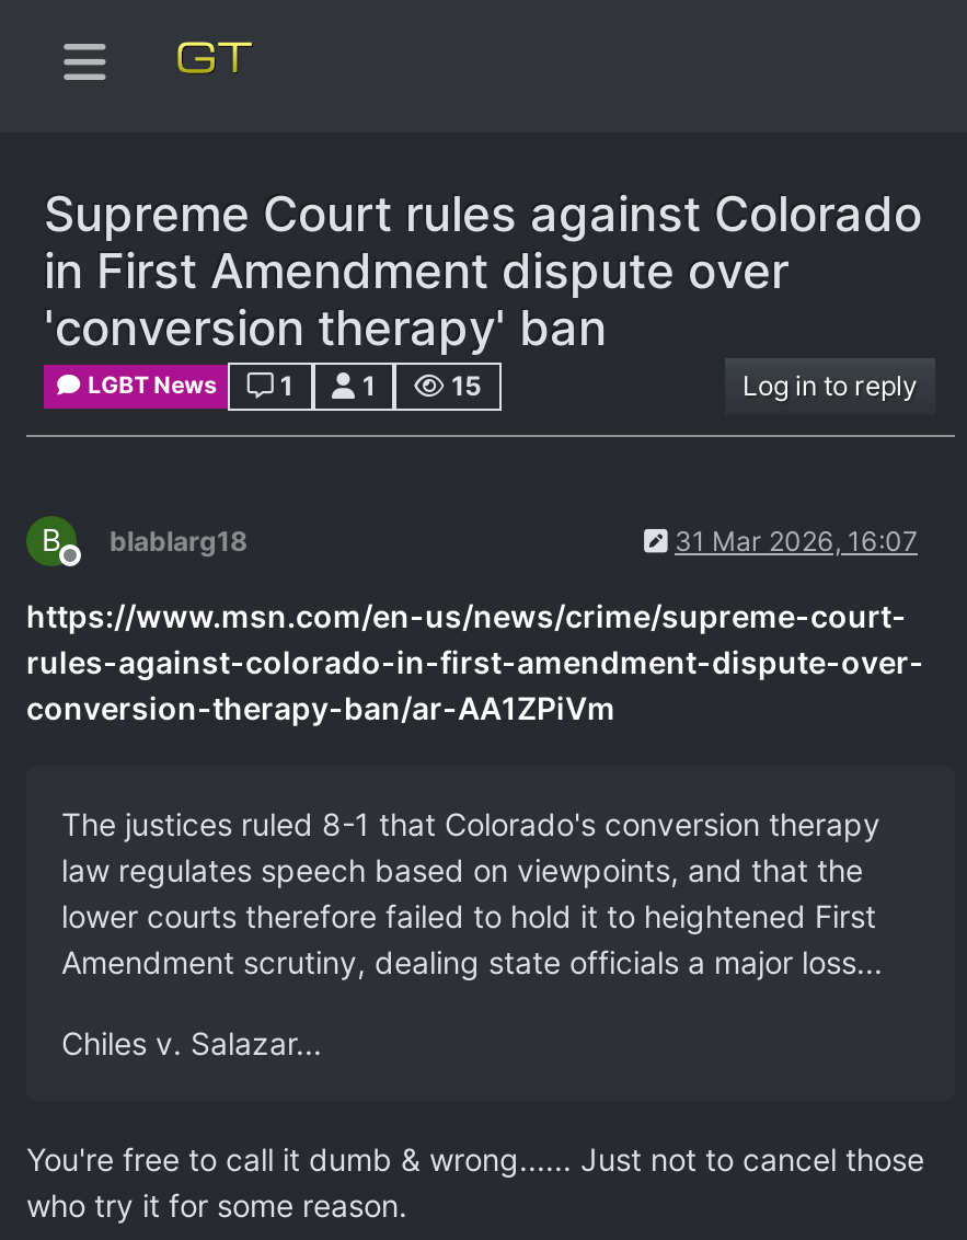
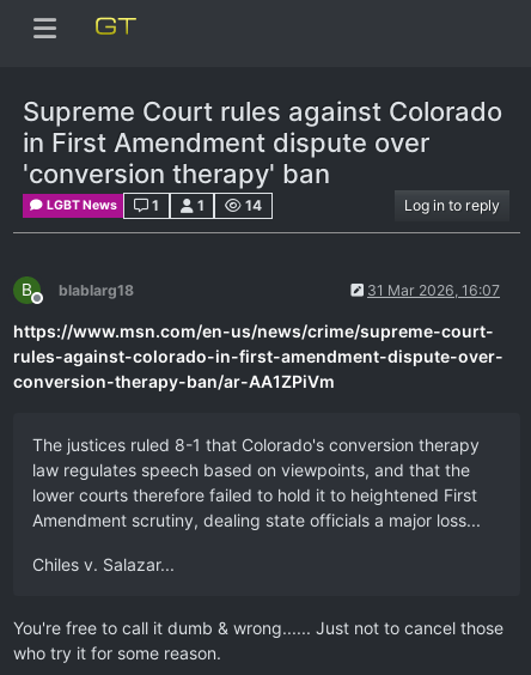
- 15
+ 14
